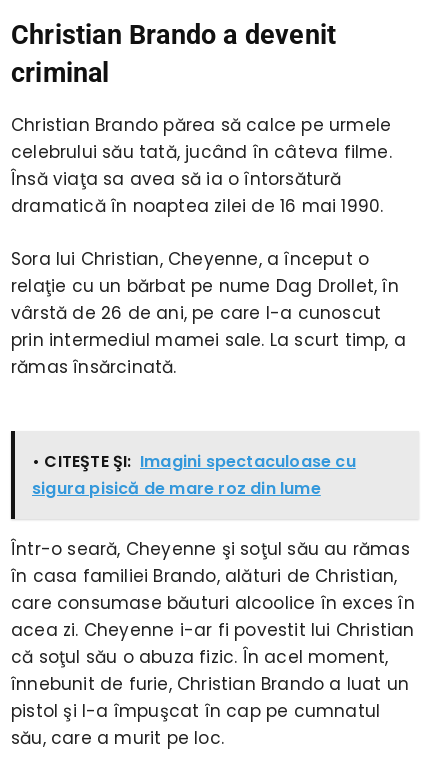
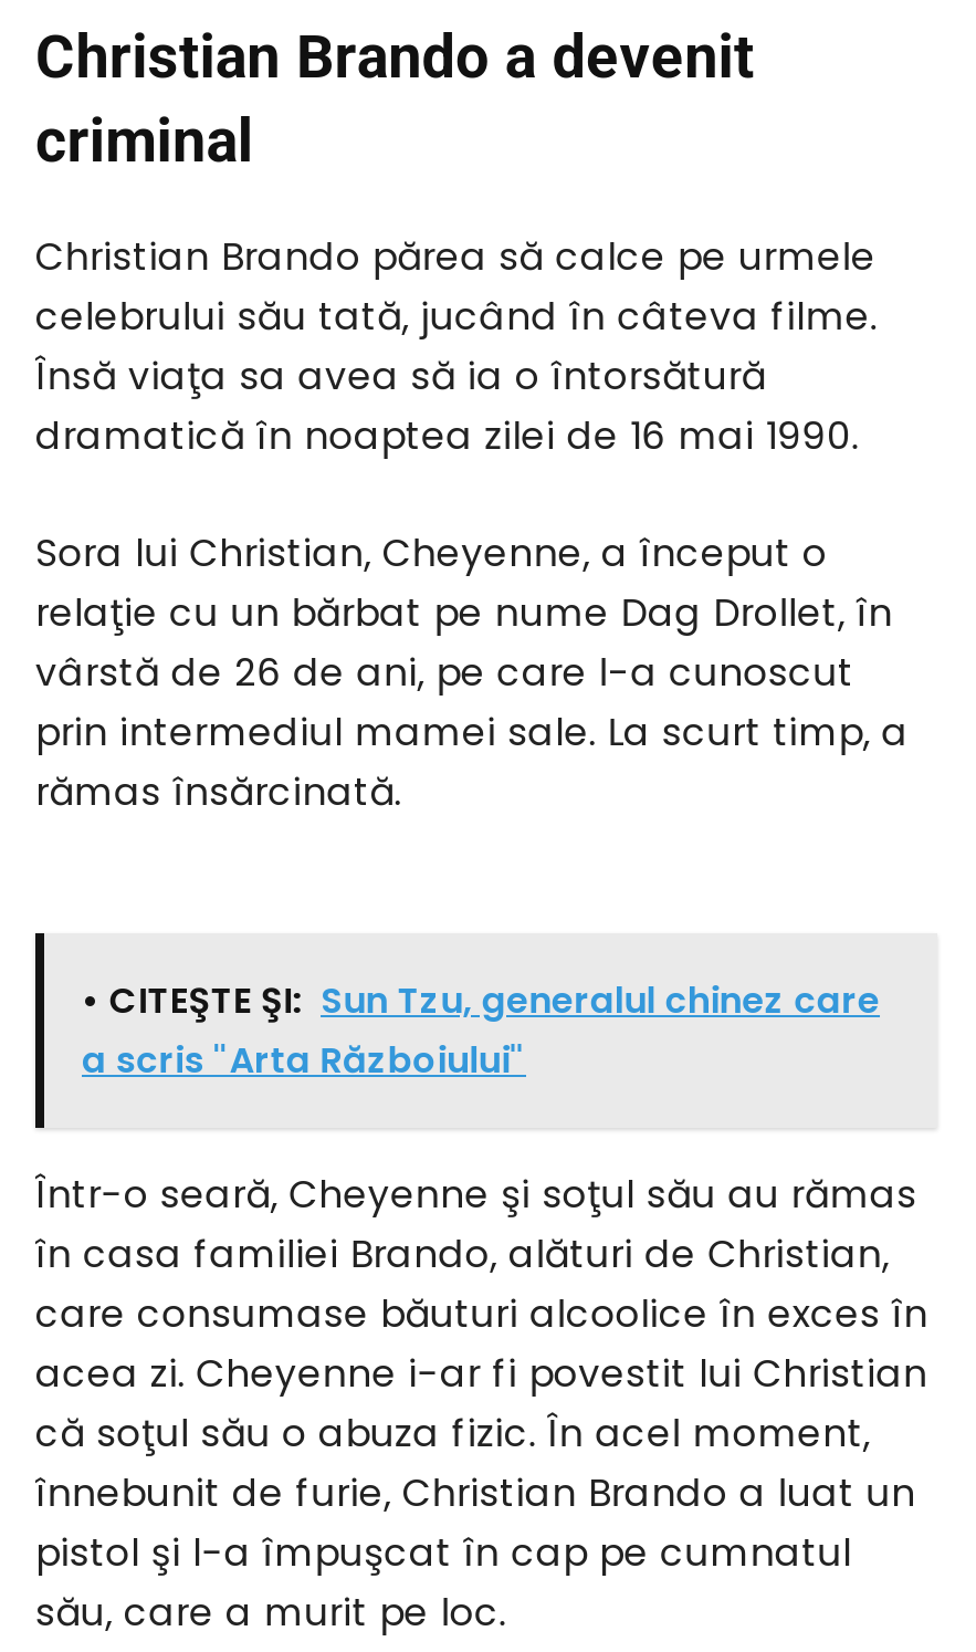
- • CITEŞTE ŞI: Imagini spectaculoase cu
- sigura pisică de mare roz din lume
+ • CITEŞTE ŞI: Sun Tzu, generalul chinez care
+ a scris "Arta Războiului"
